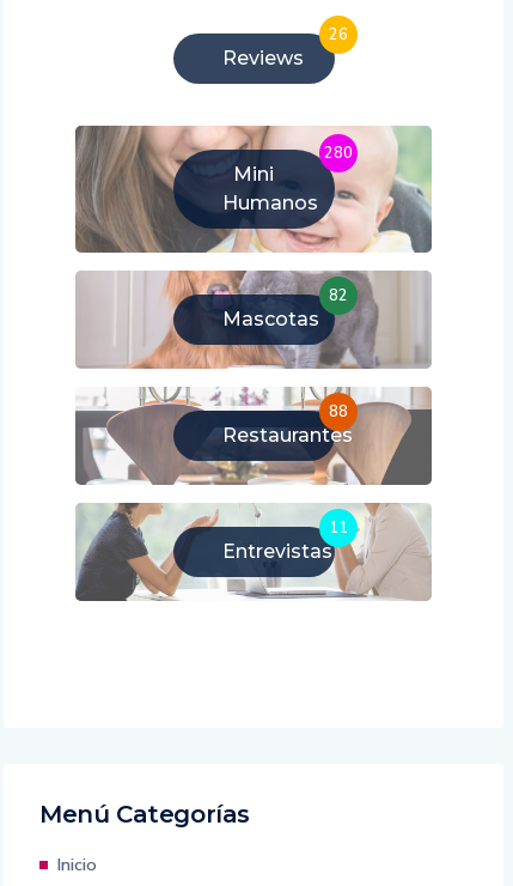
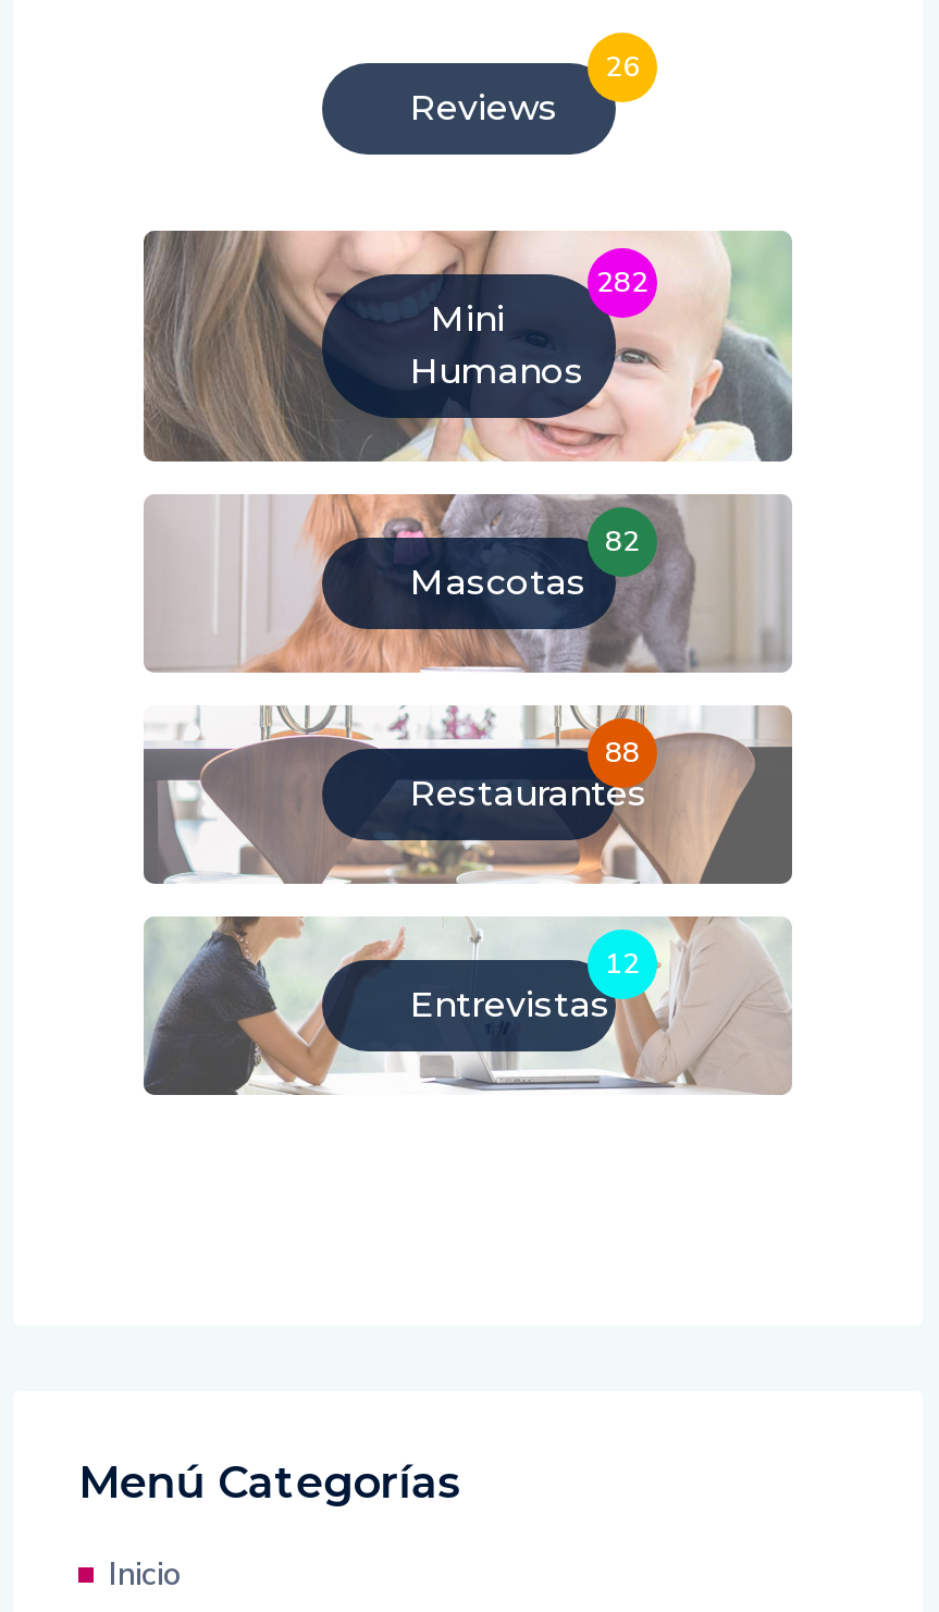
- 280
+ 282

- 11
+ 12
